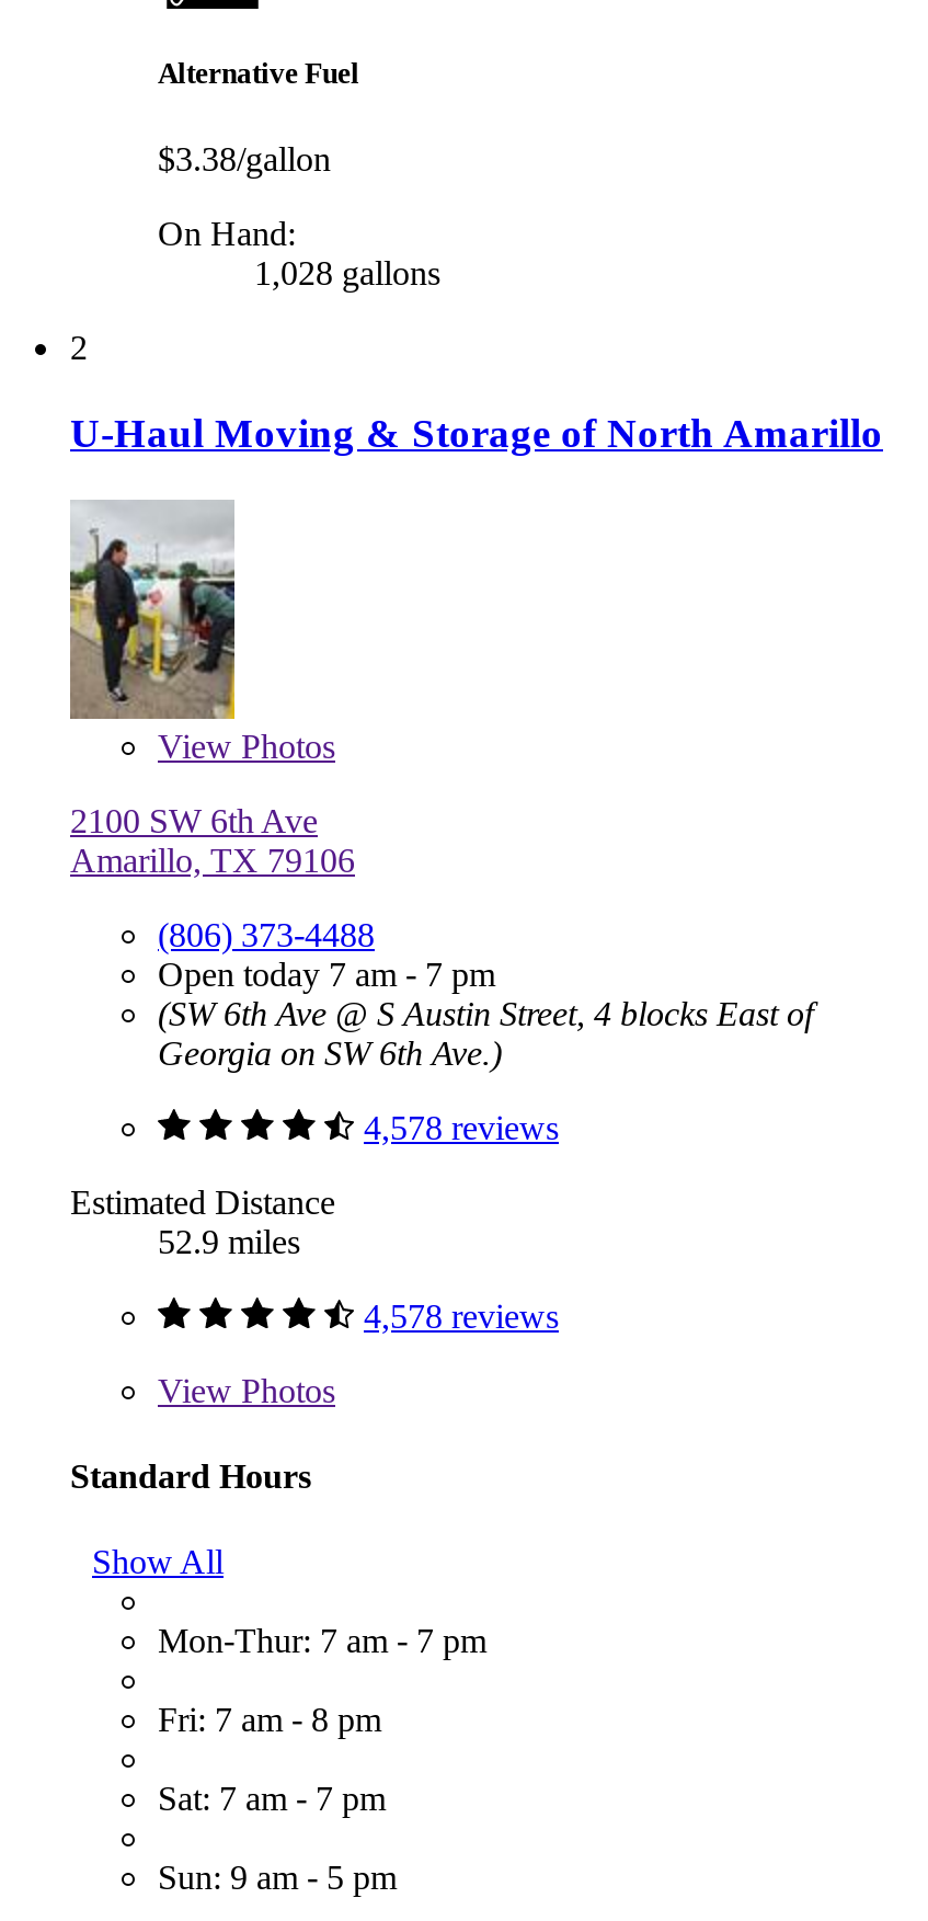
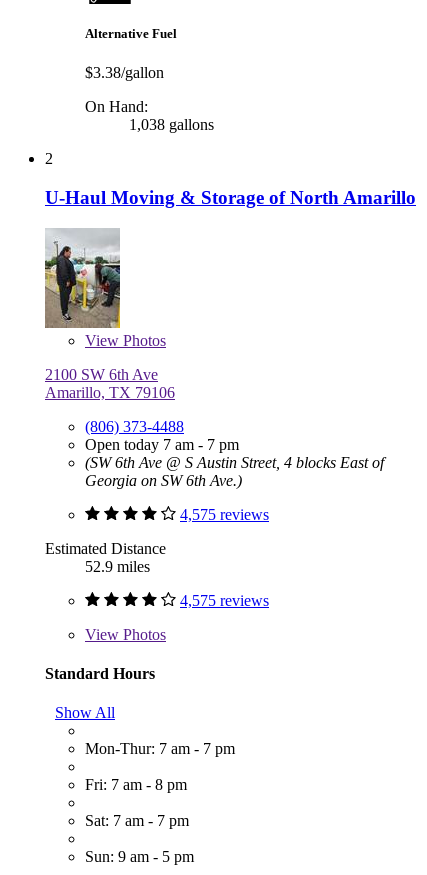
- 1,028 gallons
+ 1,038 gallons

- 4,578 reviews
+ 4,575 reviews

- 4,578 reviews
+ 4,575 reviews
